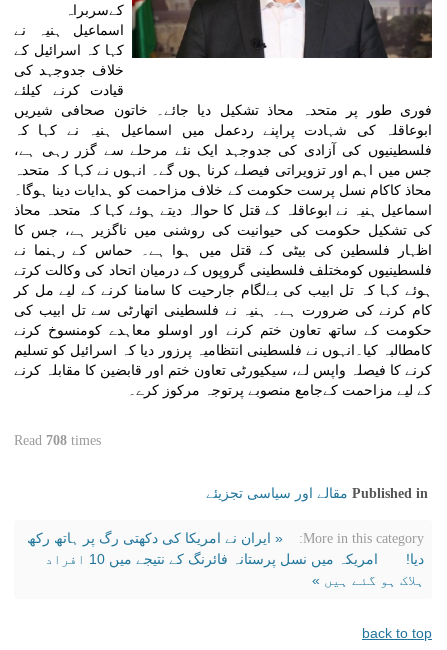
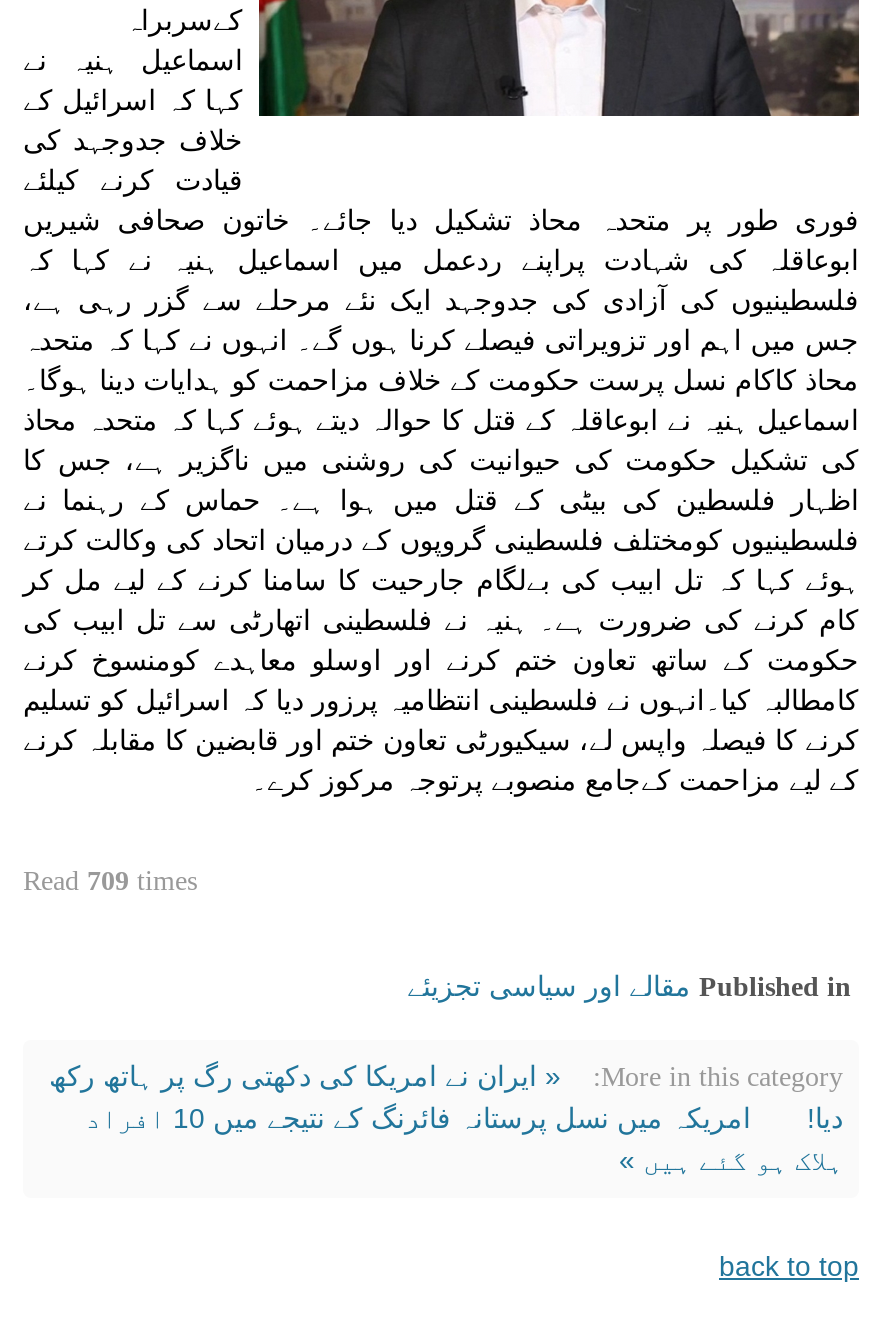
- Read 708 times
+ Read 709 times
